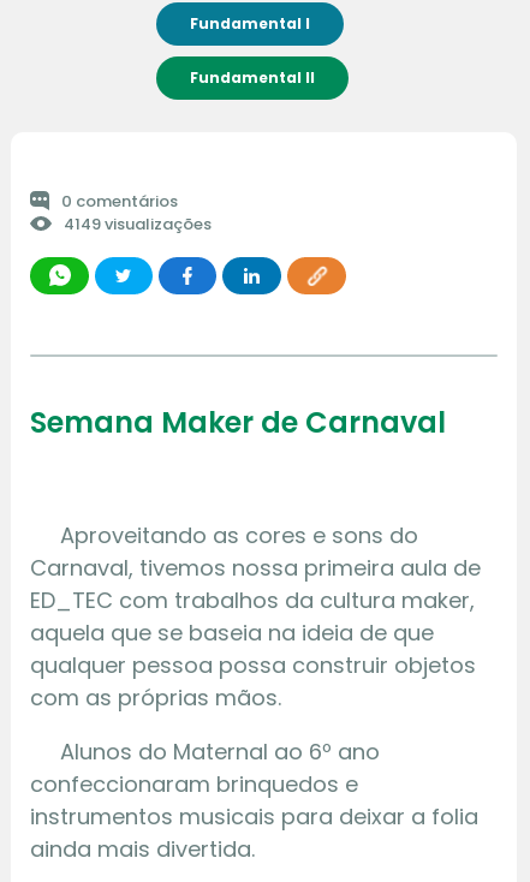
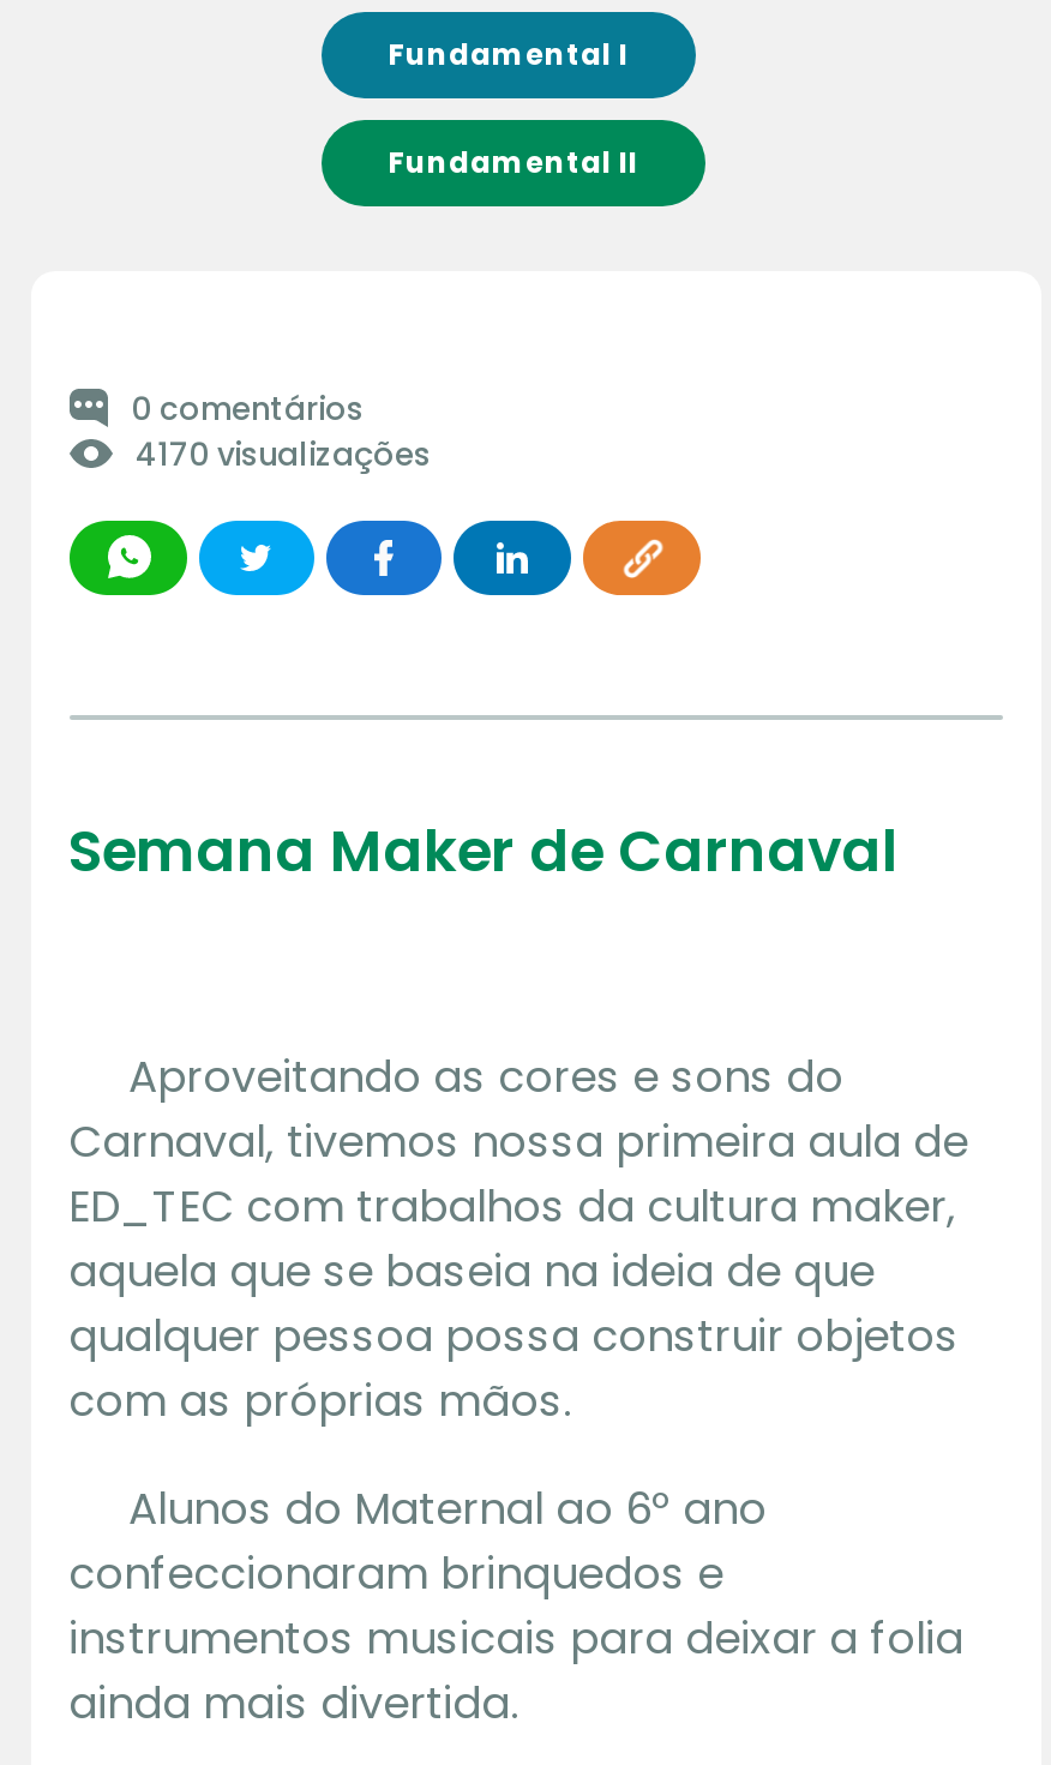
- 4149 visualizações
+ 4170 visualizações
